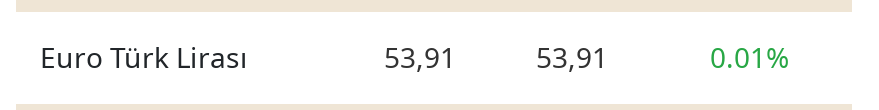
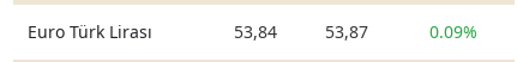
- 53,91
+ 53,84

- 53,91
+ 53,87

- 0.01%
+ 0.09%
